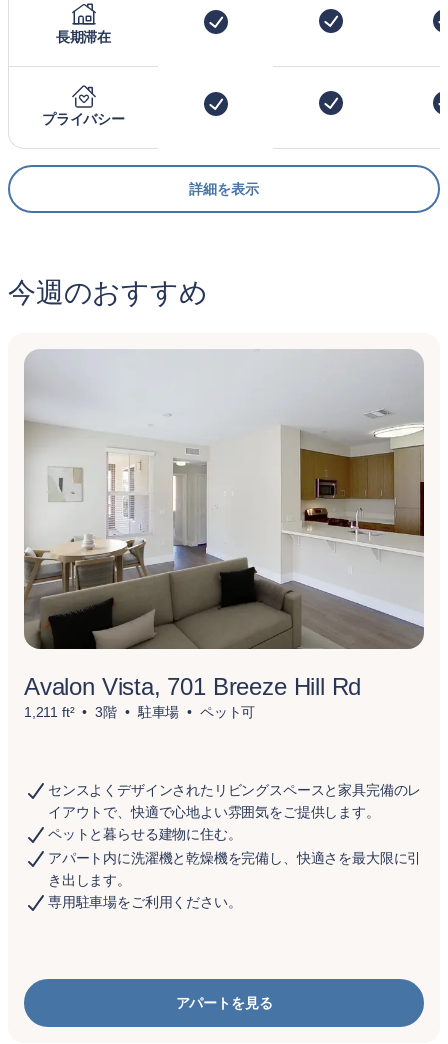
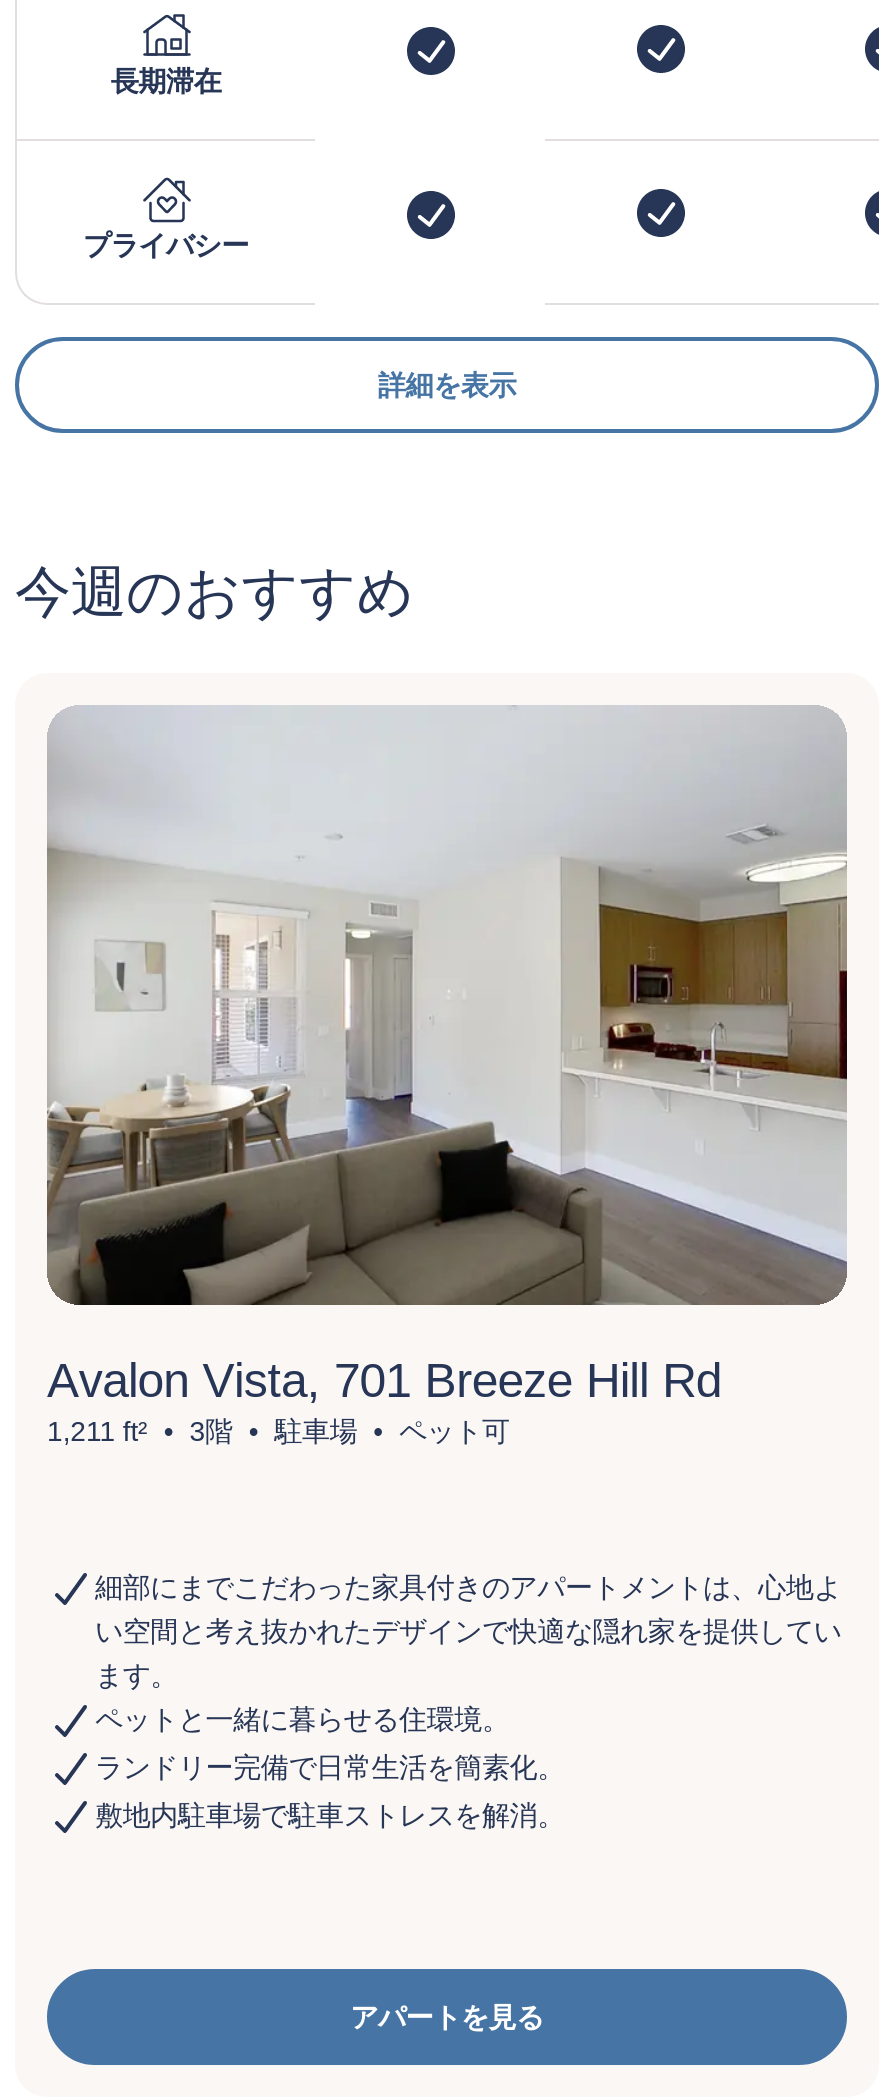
- センスよくデザインされたリビングスペースと家具完備のレ
- イアウトで、快適で心地よい雰囲気をご提供します。
- ペットと暮らせる建物に住む。
- アパート内に洗濯機と乾燥機を完備し、快適さを最大限に引
- き出します。
- 専用駐車場をご利用ください。
+ 細部にまでこだわった家具付きのアパートメントは、心地よ
+ い空間と考え抜かれたデザインで快適な隠れ家を提供してい
+ ます。
+ ペットと一緒に暮らせる住環境。
+ ランドリー完備で日常生活を簡素化。
+ 敷地内駐車場で駐車ストレスを解消。
